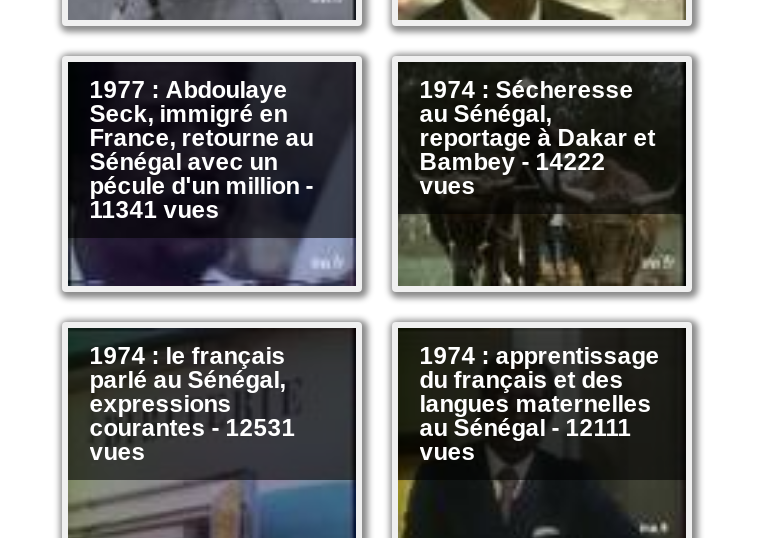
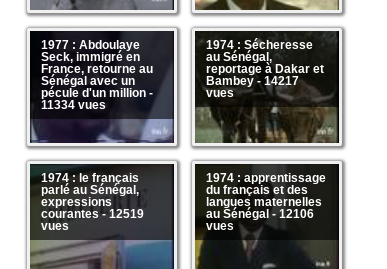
- Bambey - 14222
+ Bambey - 14217

- 11341 vues
+ 11334 vues

- courantes - 12531
+ courantes - 12519

- au Sénégal - 12111
+ au Sénégal - 12106
